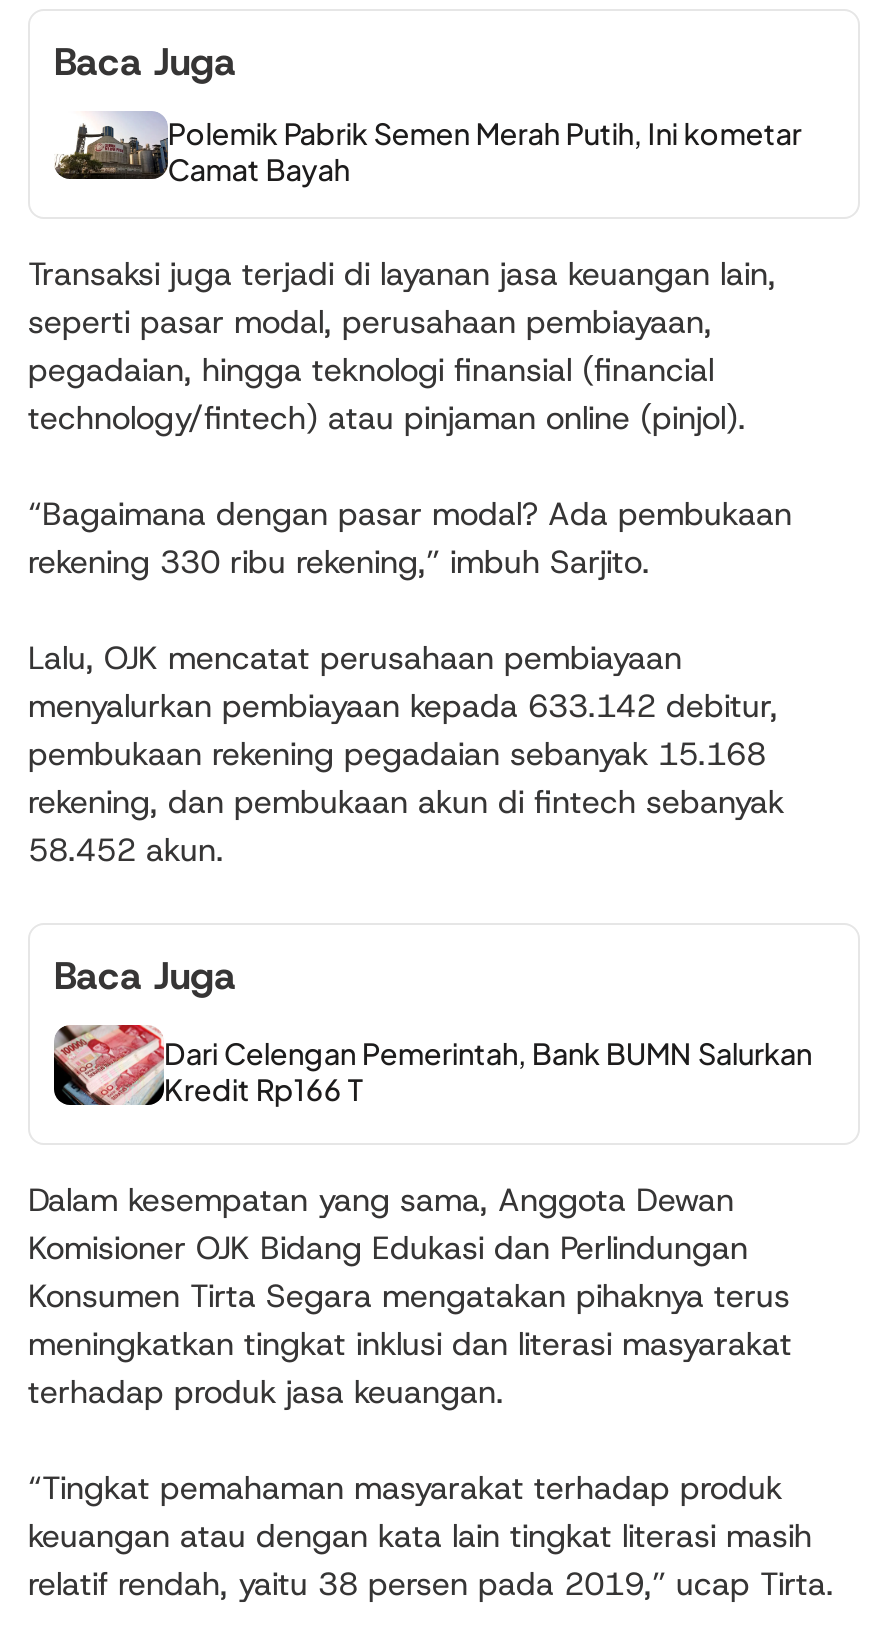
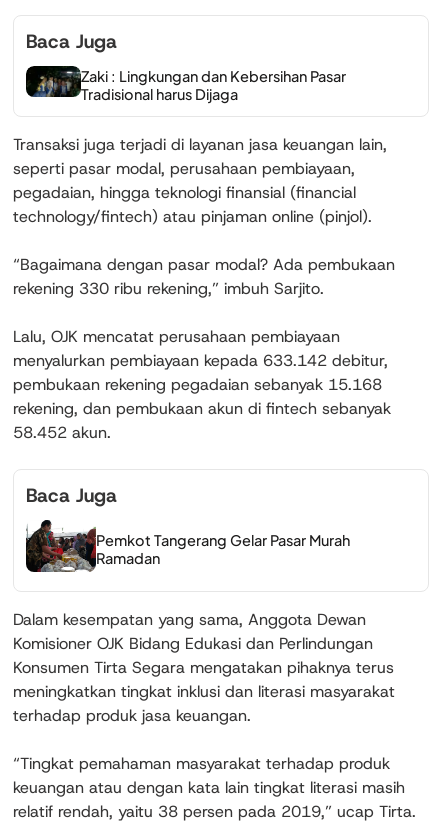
- [image]
- Polemik Pabrik Semen Merah Putih, Ini kometar
- Camat Bayah
+ [image]
+ Zaki : Lingkungan dan Kebersihan Pasar
+ Tradisional harus Dijaga

- [image]
- Dari Celengan Pemerintah, Bank BUMN Salurkan
- Kredit Rp166 T
+ [image]
+ Pemkot Tangerang Gelar Pasar Murah
+ Ramadan
